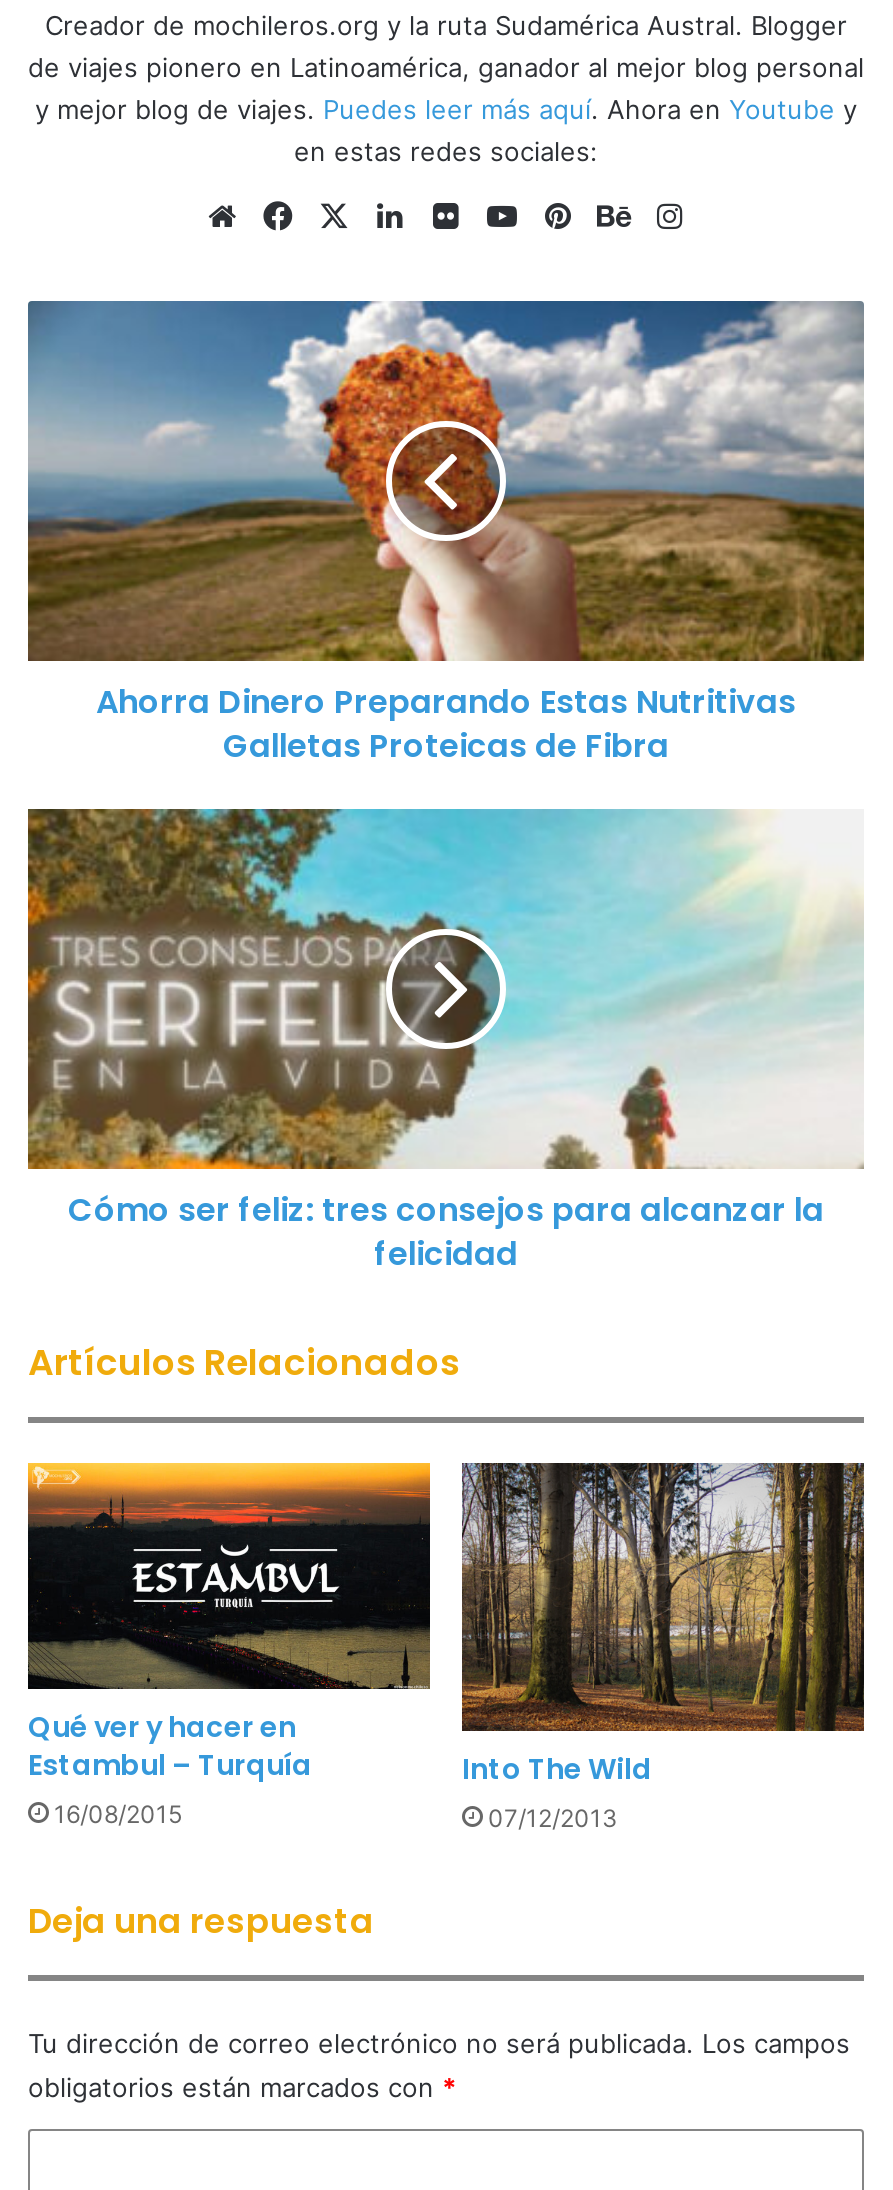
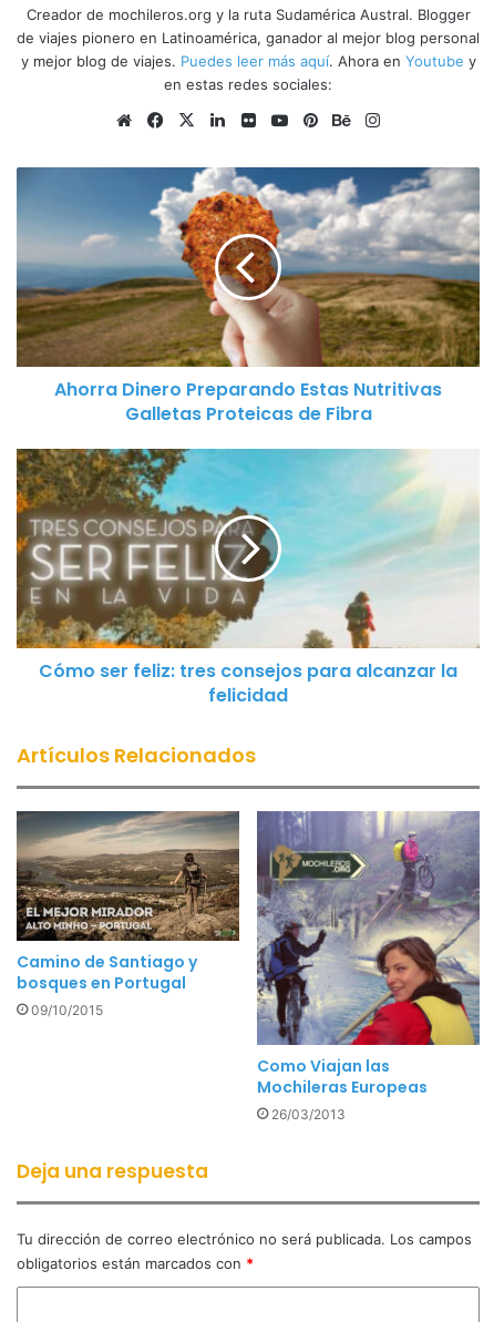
- [image]
- Qué ver y hacer en
- Estambul – Turquía
- 16/08/2015
+ [image]
+ Camino de Santiago y
+ bosques en Portugal
+ 09/10/2015

- [image]
- Into The Wild
- 07/12/2013
+ [image]
+ Como Viajan las
+ Mochileras Europeas
+ 26/03/2013
